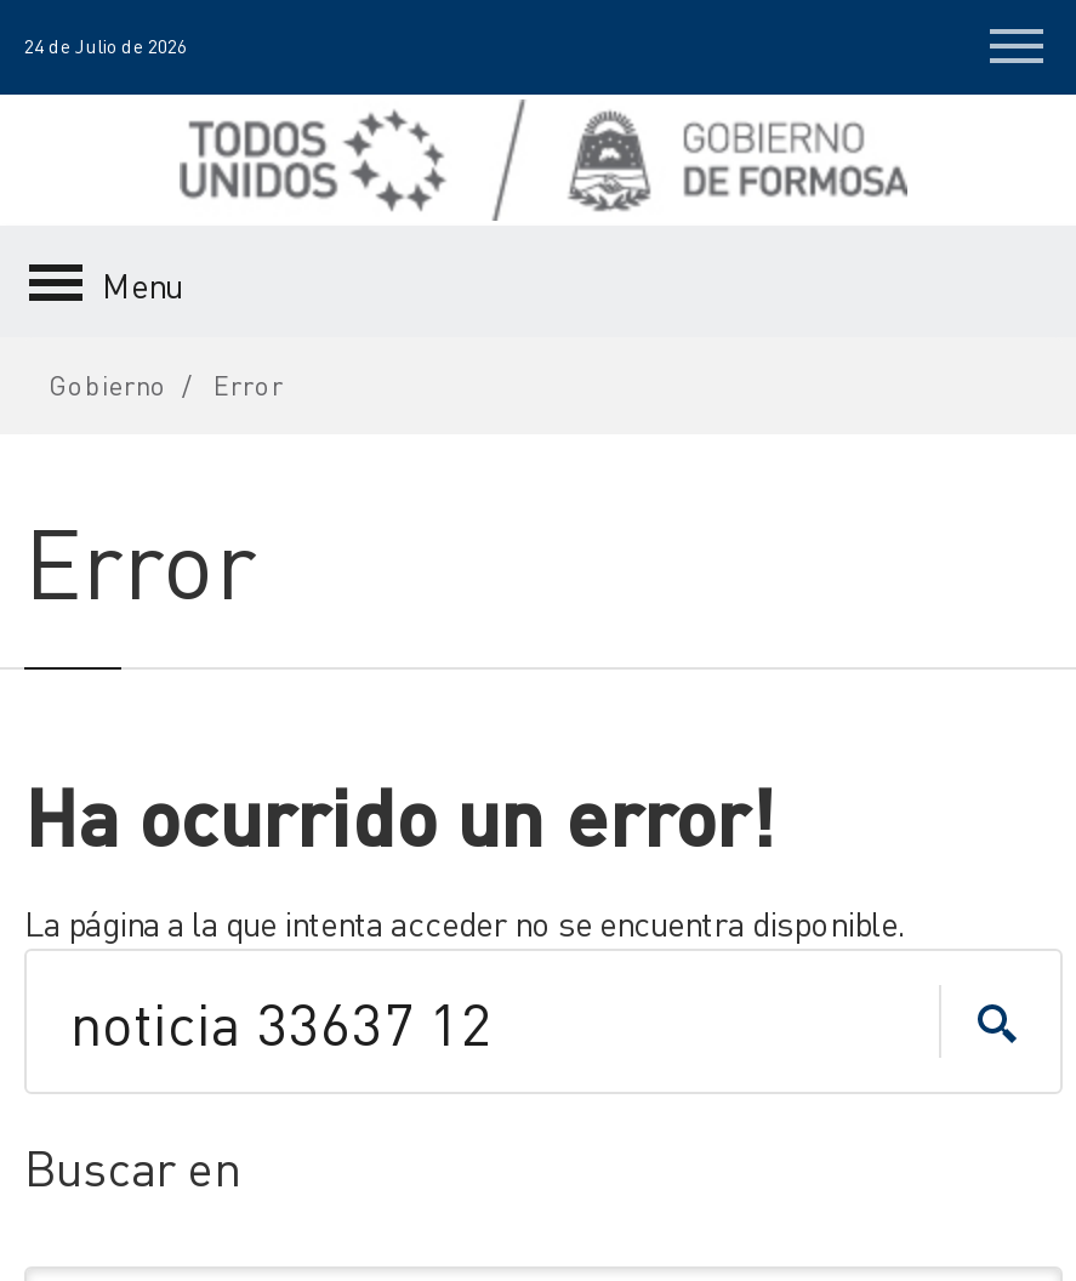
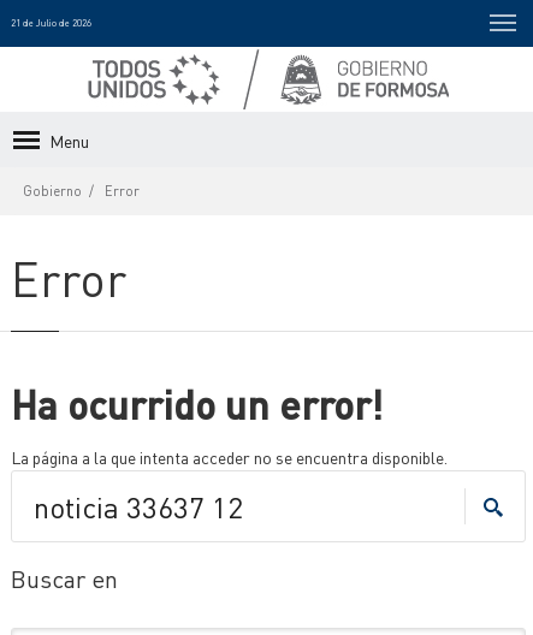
- 24 de Julio de 2026
+ 21 de Julio de 2026
